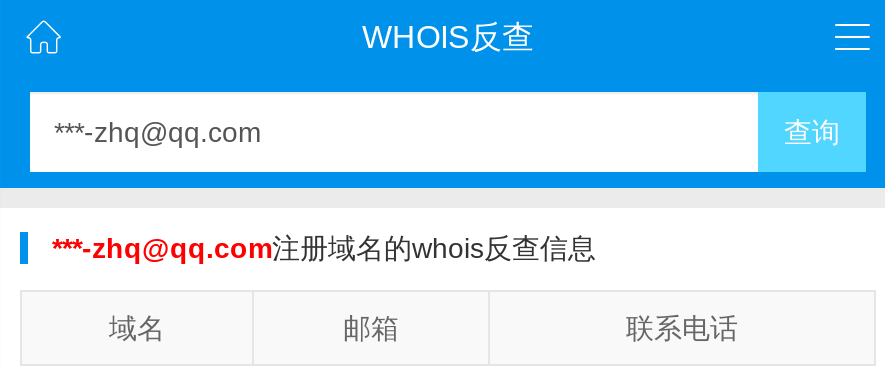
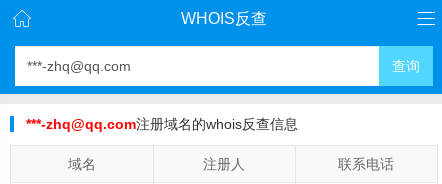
- 邮箱
+ 注册人
